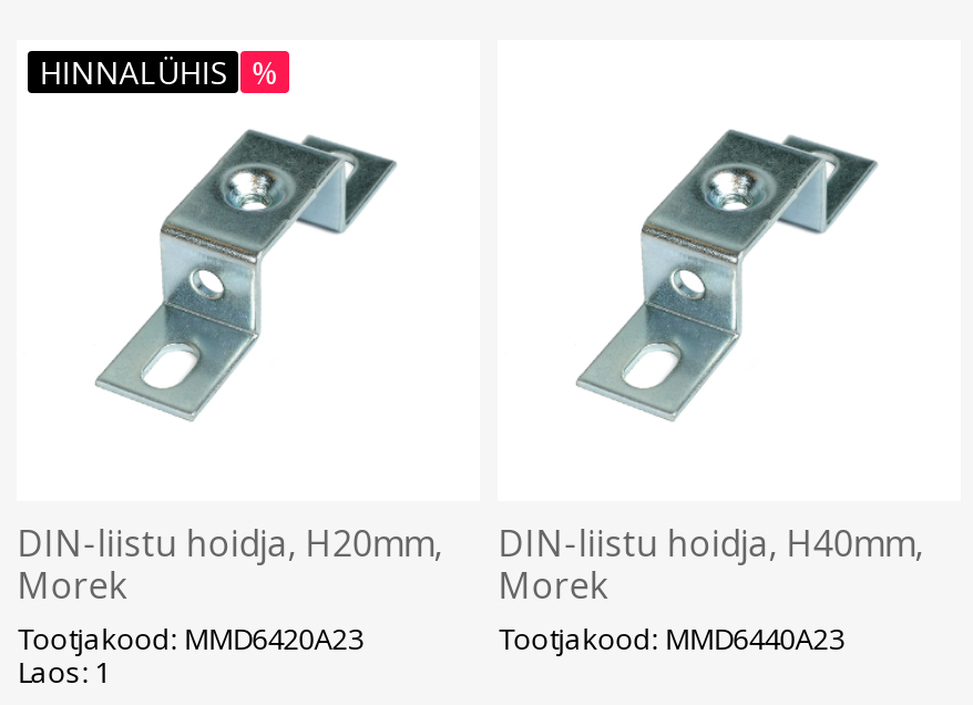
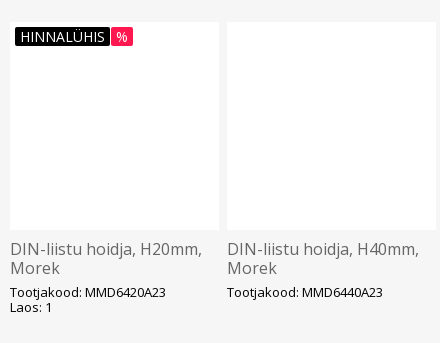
- [image]

- [image]
